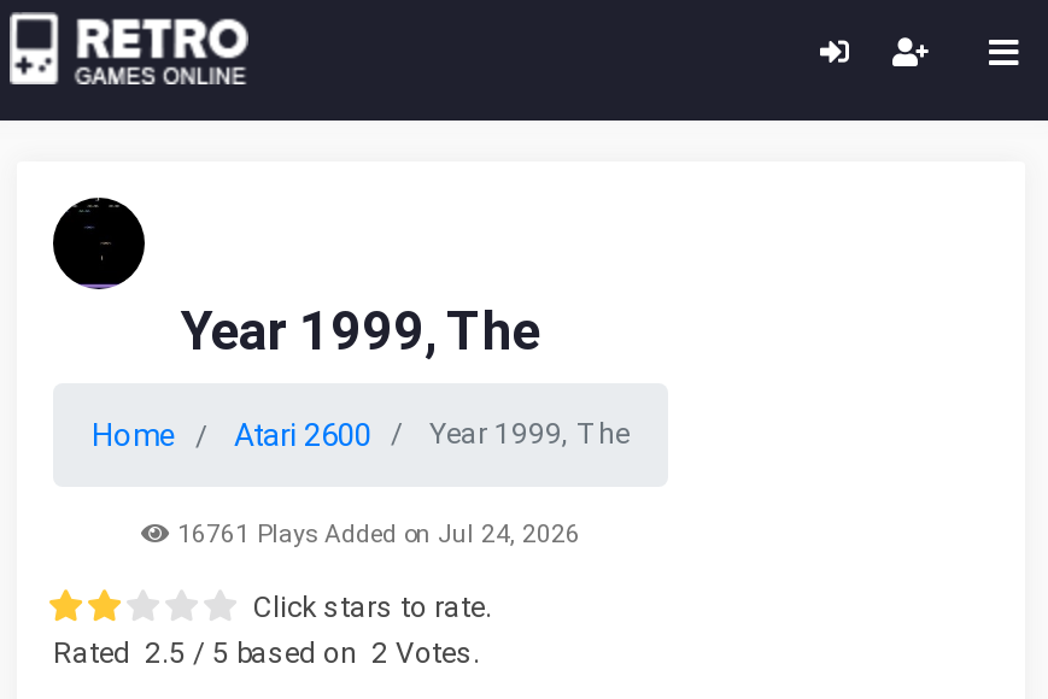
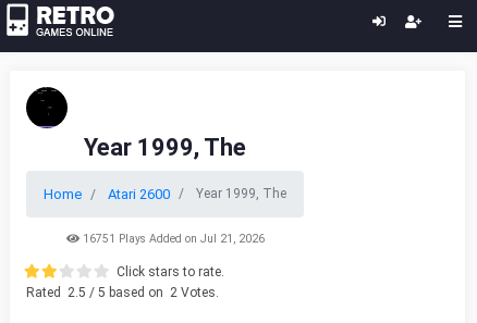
- 16761 Plays Added on Jul 24, 2026
+ 16751 Plays Added on Jul 21, 2026
